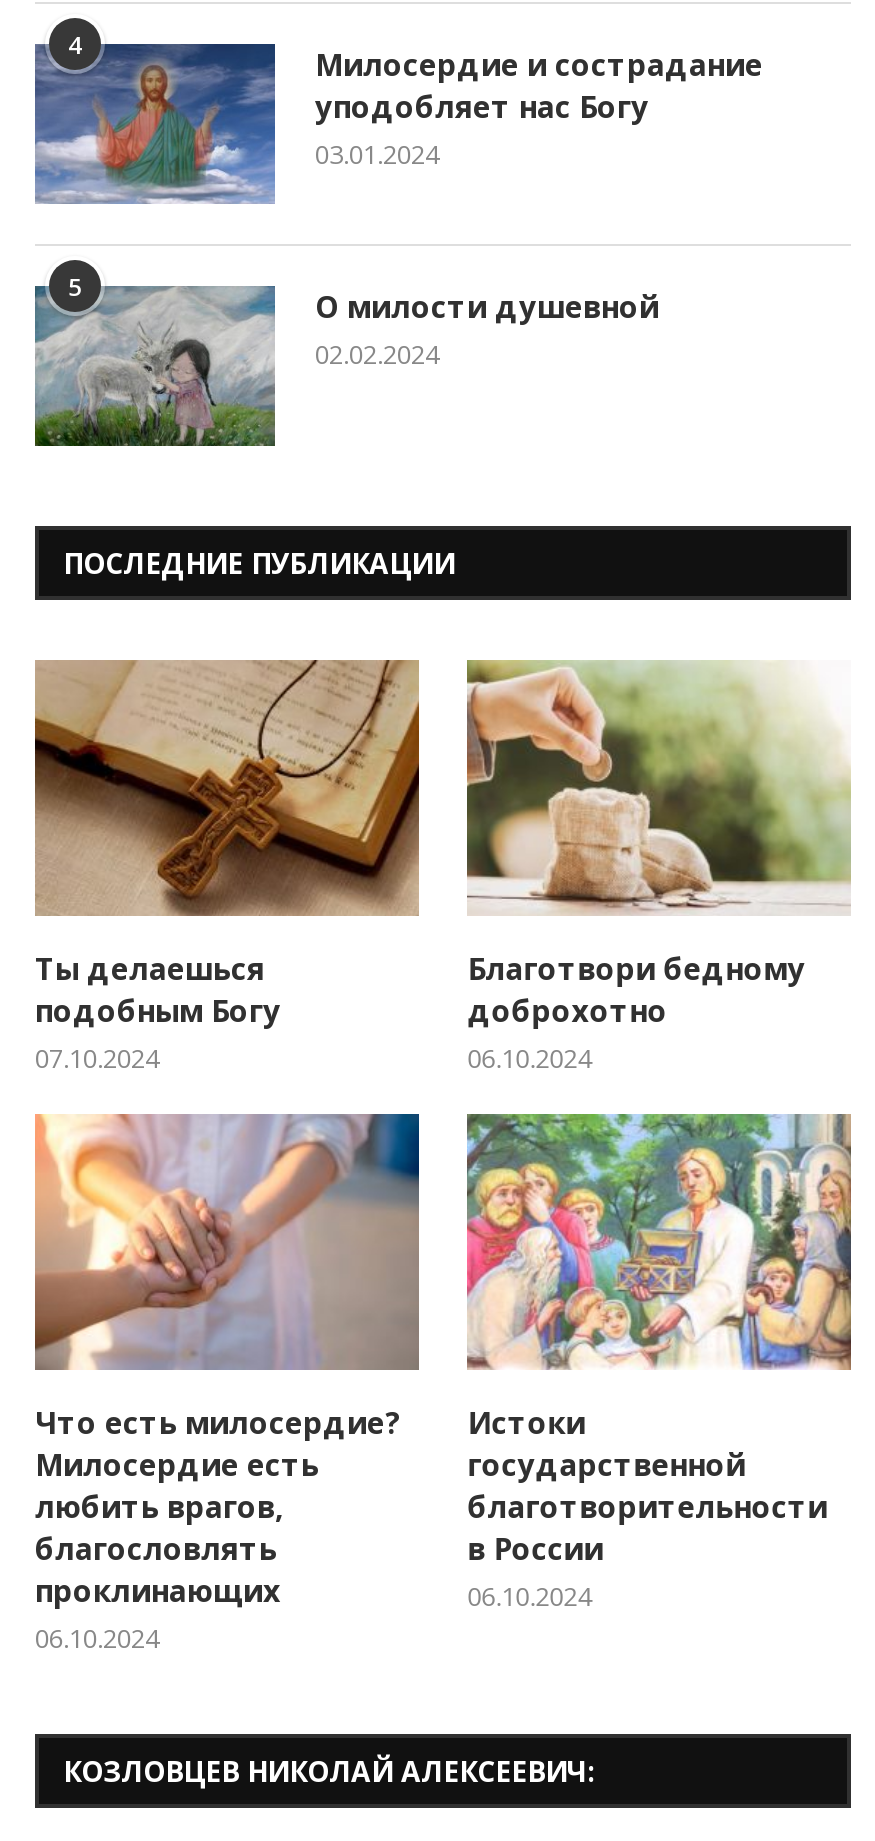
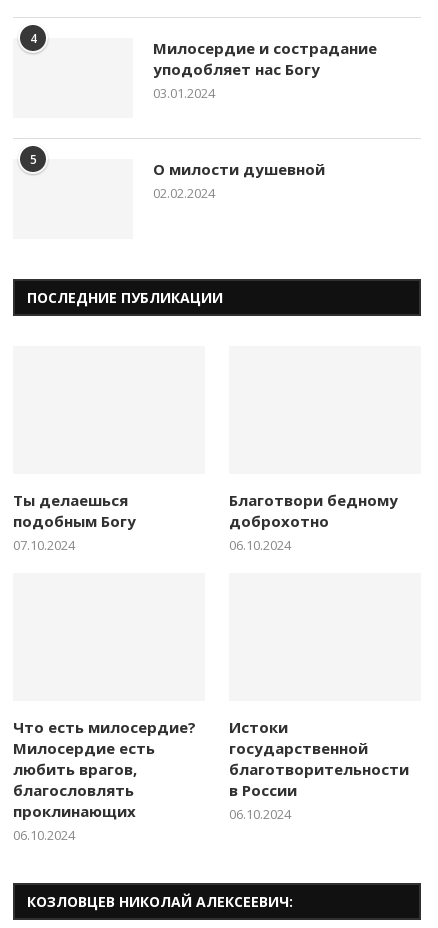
- [image]

- [image]

- [image]

- [image]

- [image]

- [image]
